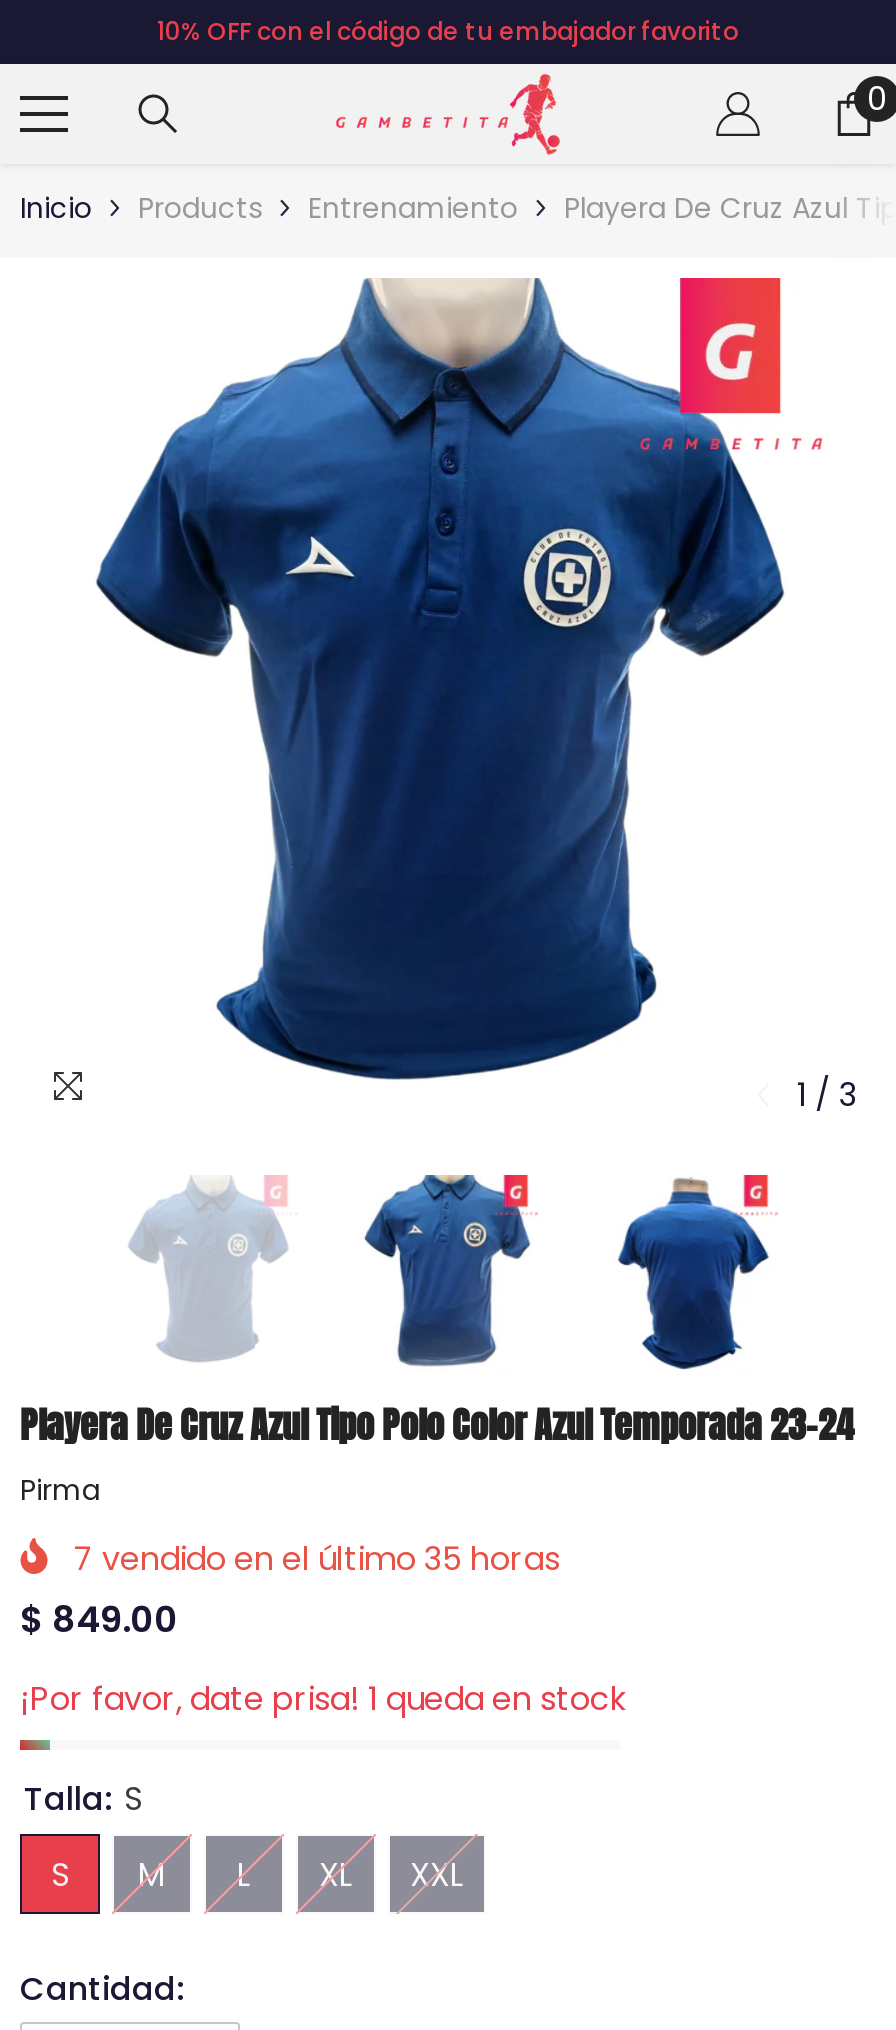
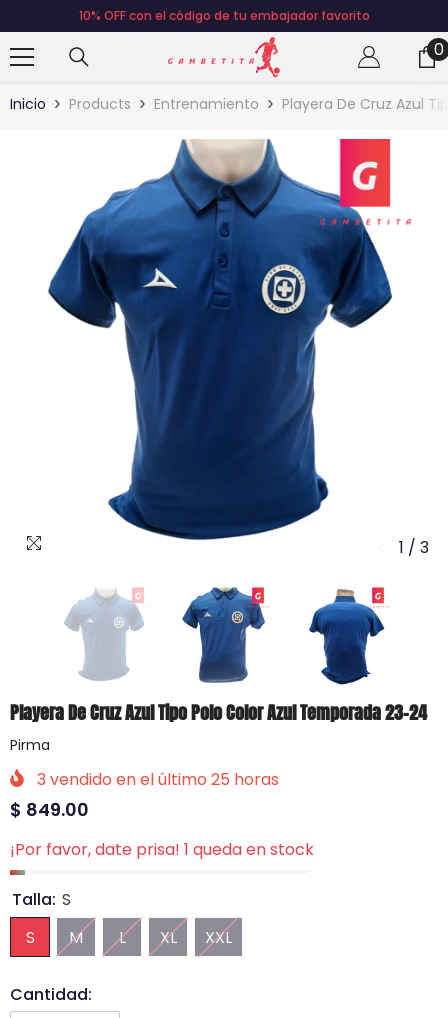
- 7 vendido en el último 35 horas
+ 3 vendido en el último 25 horas
